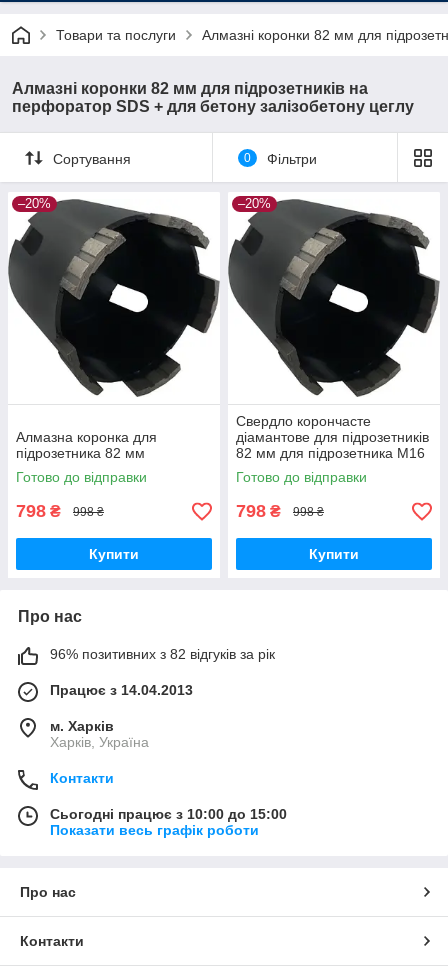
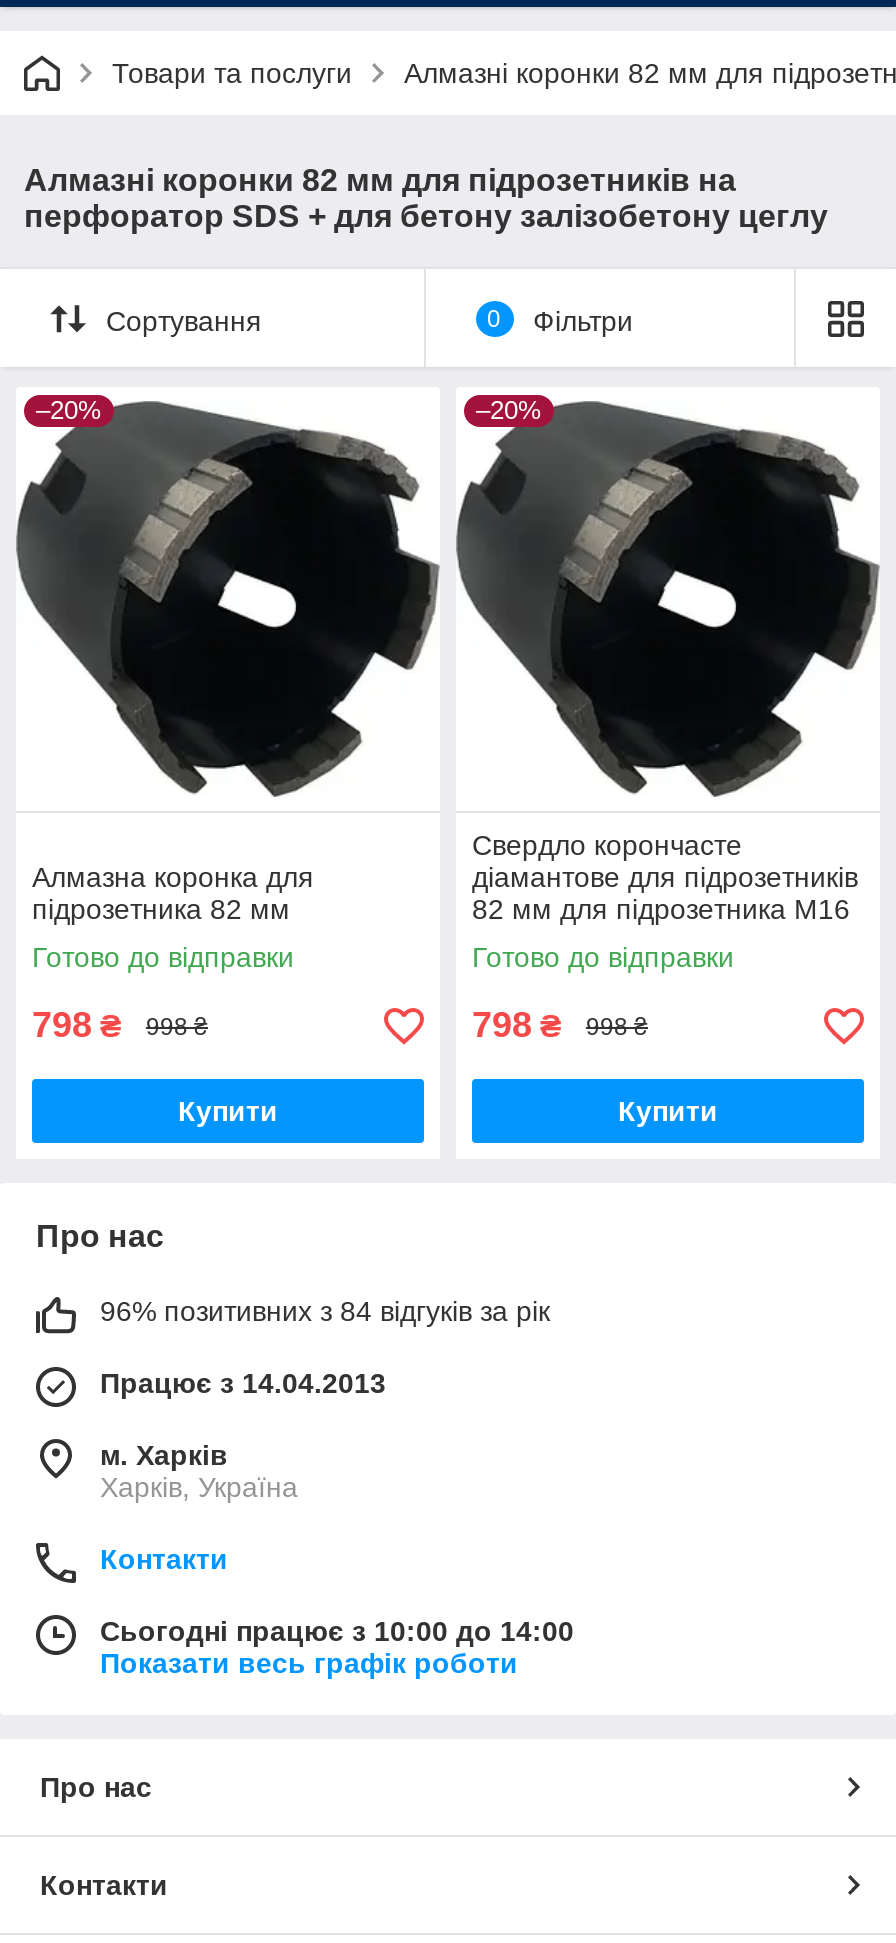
- 96% позитивних з 82 відгуків за рік
+ 96% позитивних з 84 відгуків за рік

- Сьогодні працює з 10:00 до 15:00
+ Сьогодні працює з 10:00 до 14:00
